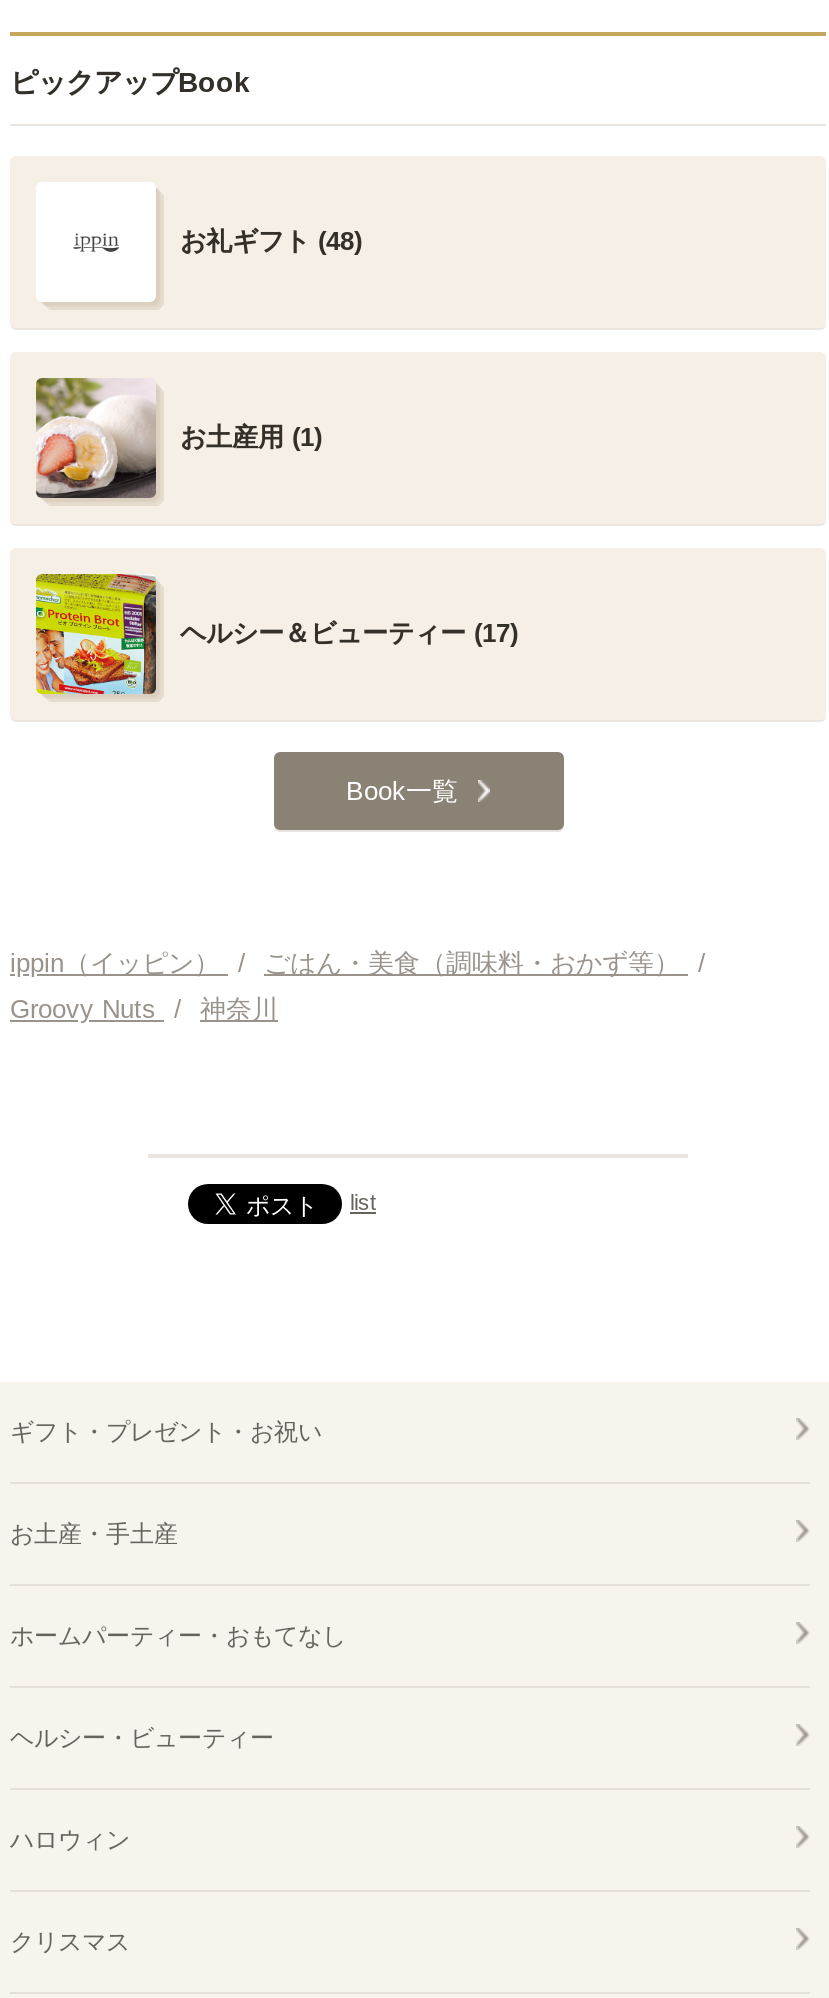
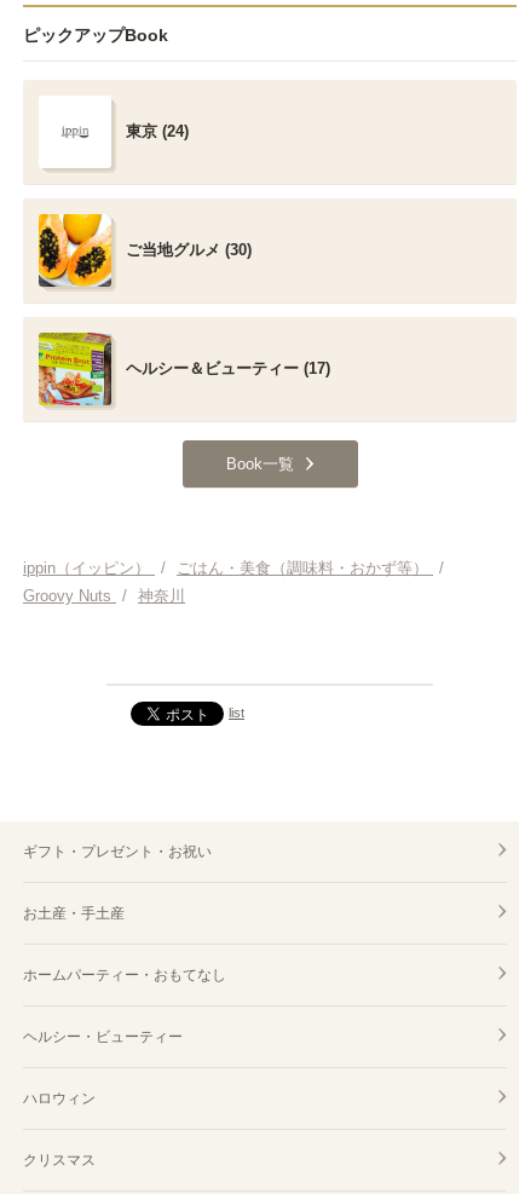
- お礼ギフト (48)
+ 東京 (24)

- [image]
- お土産用 (1)
+ [image]
+ ご当地グルメ (30)
